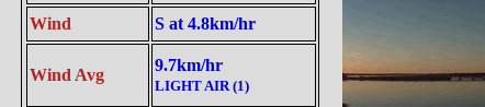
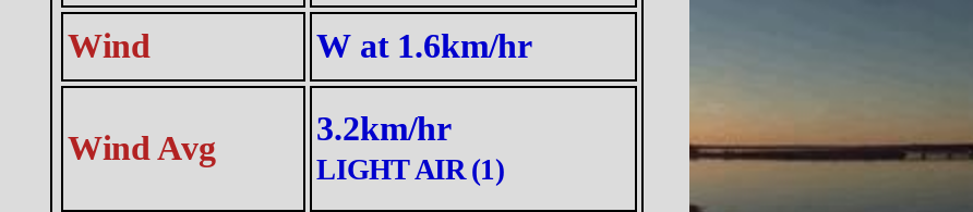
- S at 4.8km/hr
+ W at 1.6km/hr

- 9.7km/hr
+ 3.2km/hr
